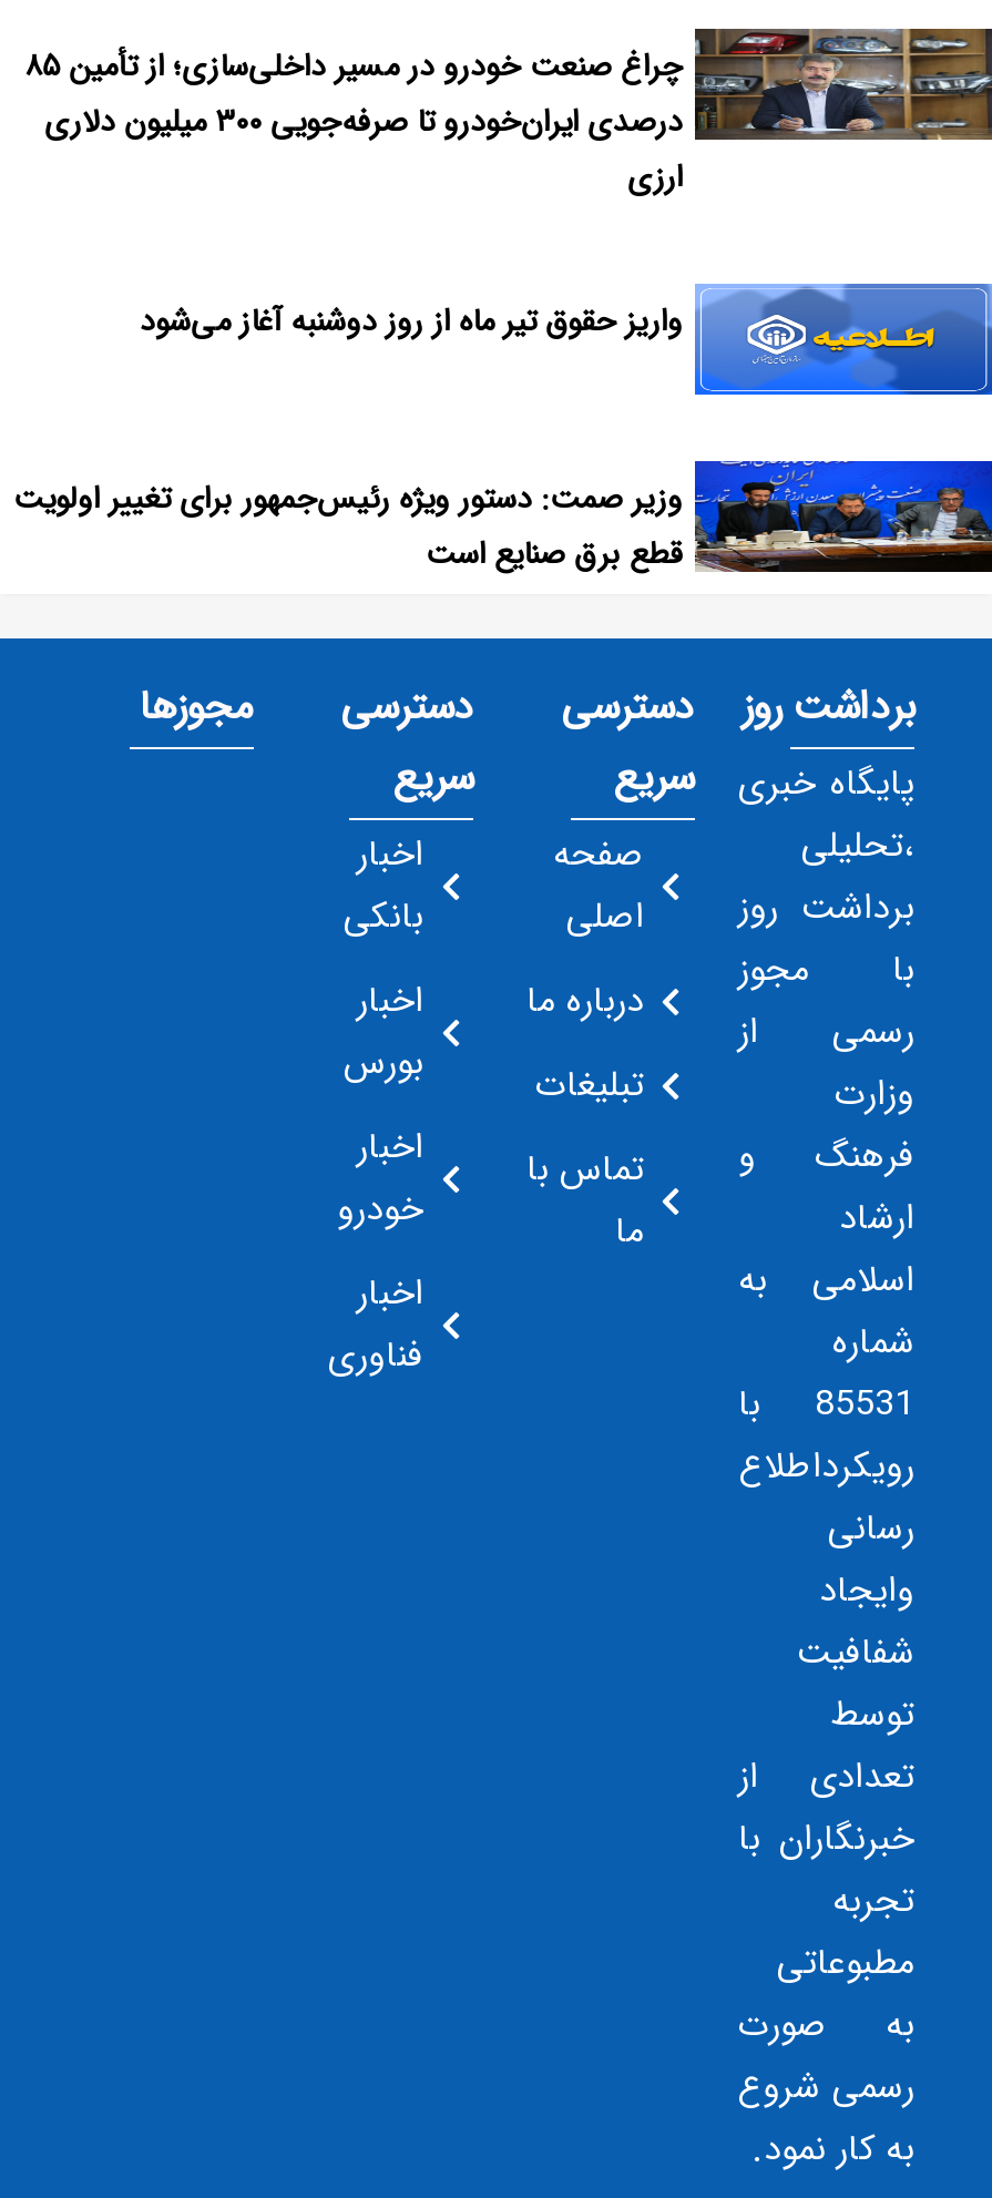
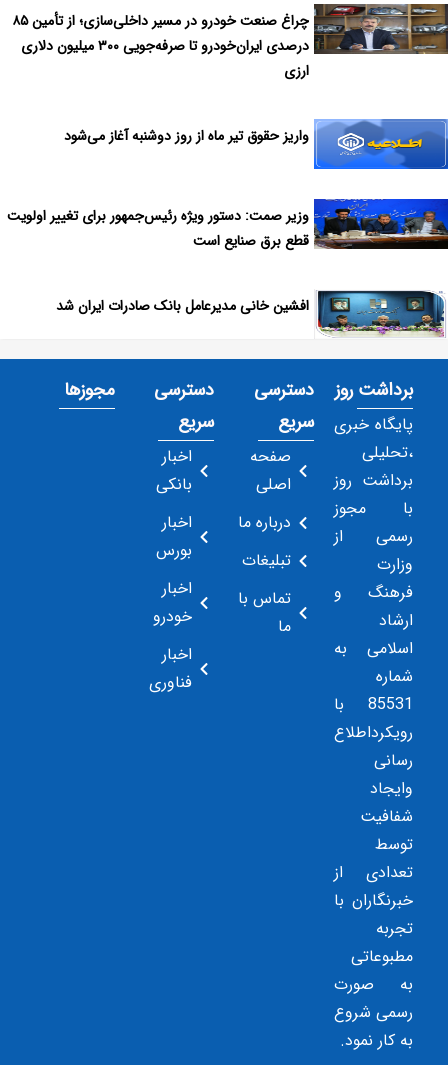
+ [image]
+ افشین خانی مدیرعامل بانک صادرات ایران شد
